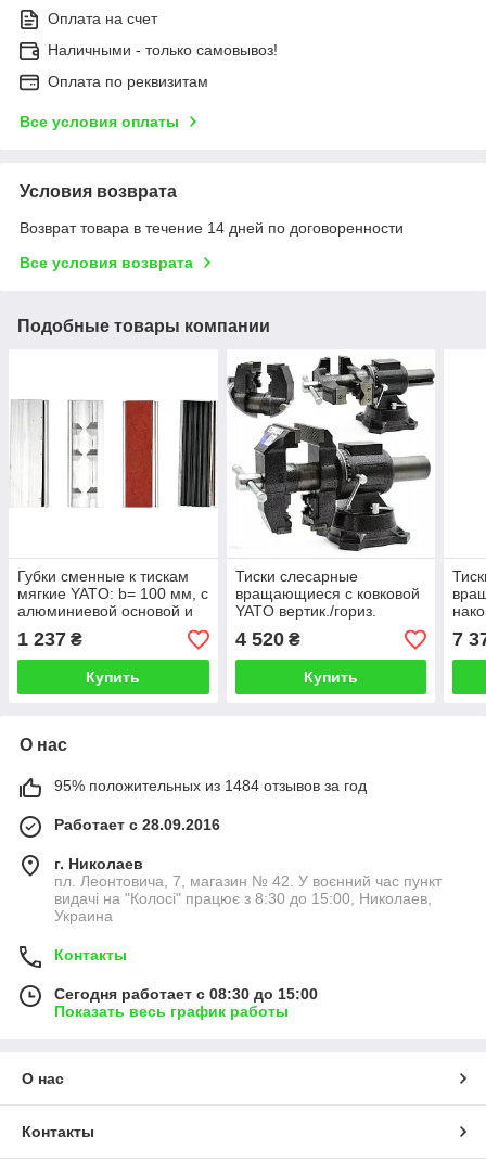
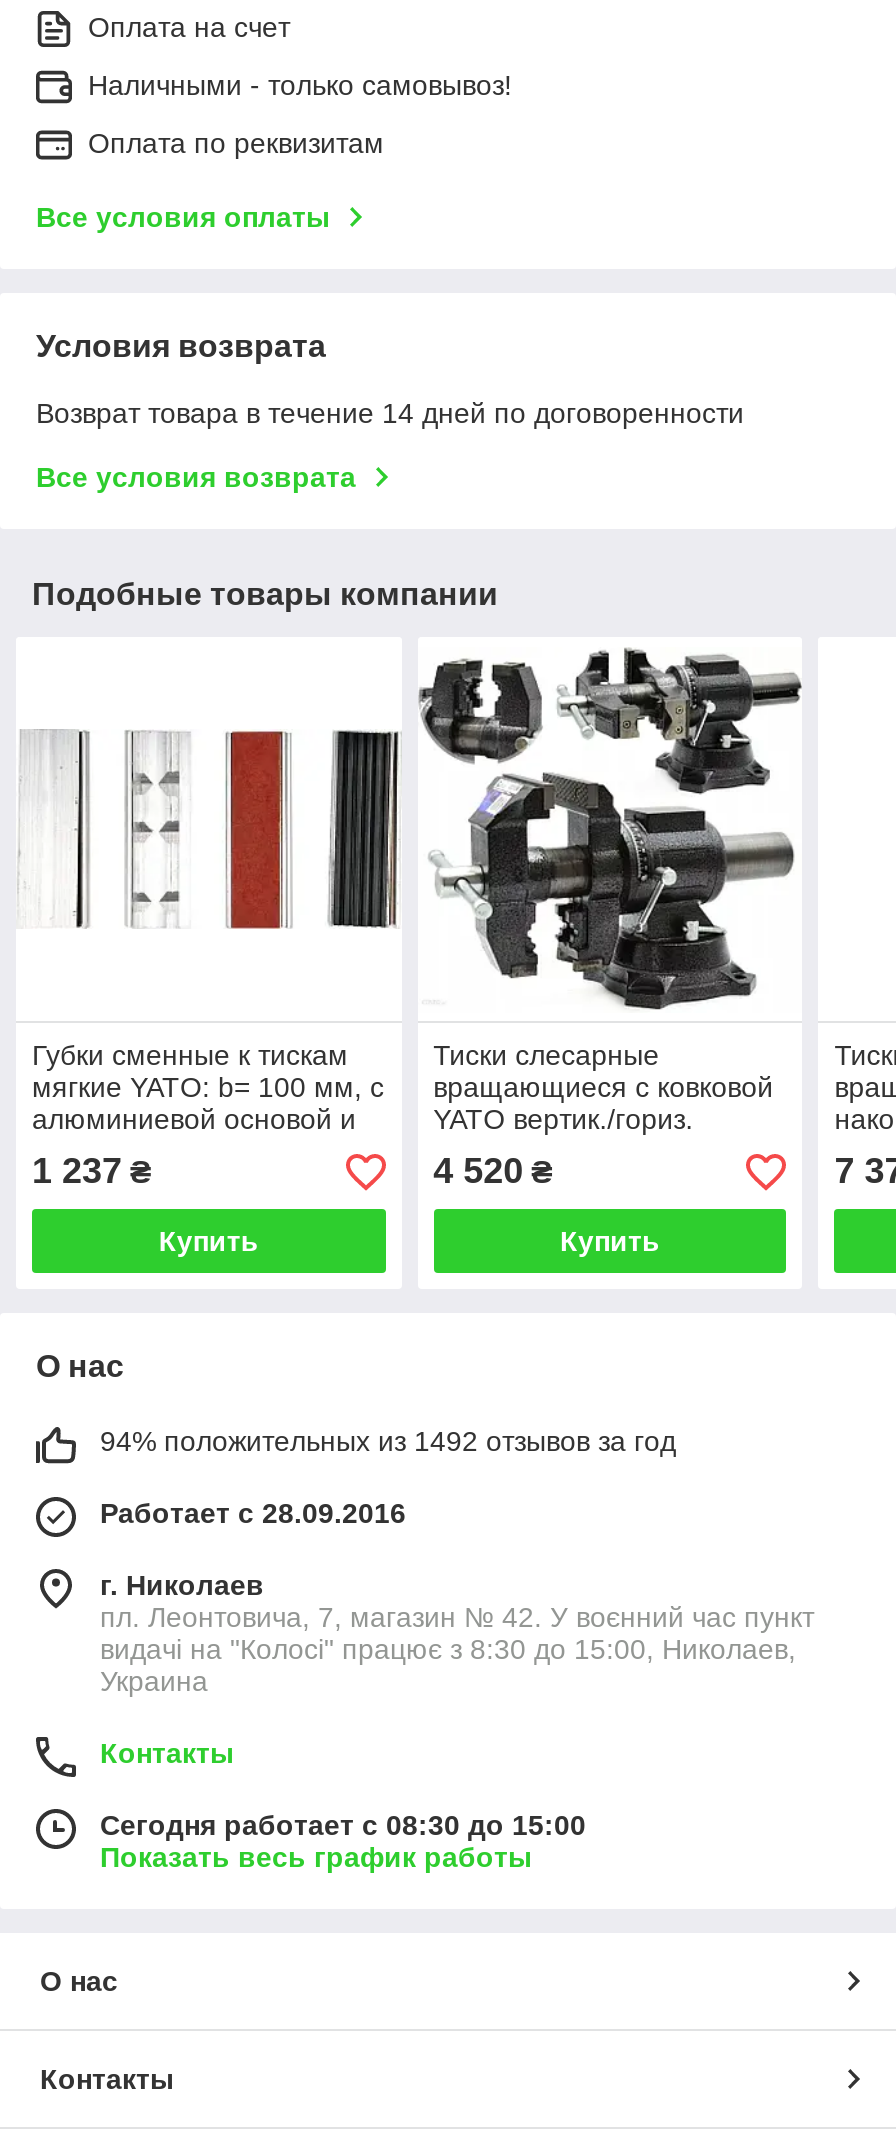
- 95% положительных из 1484 отзывов за год
+ 94% положительных из 1492 отзывов за год
